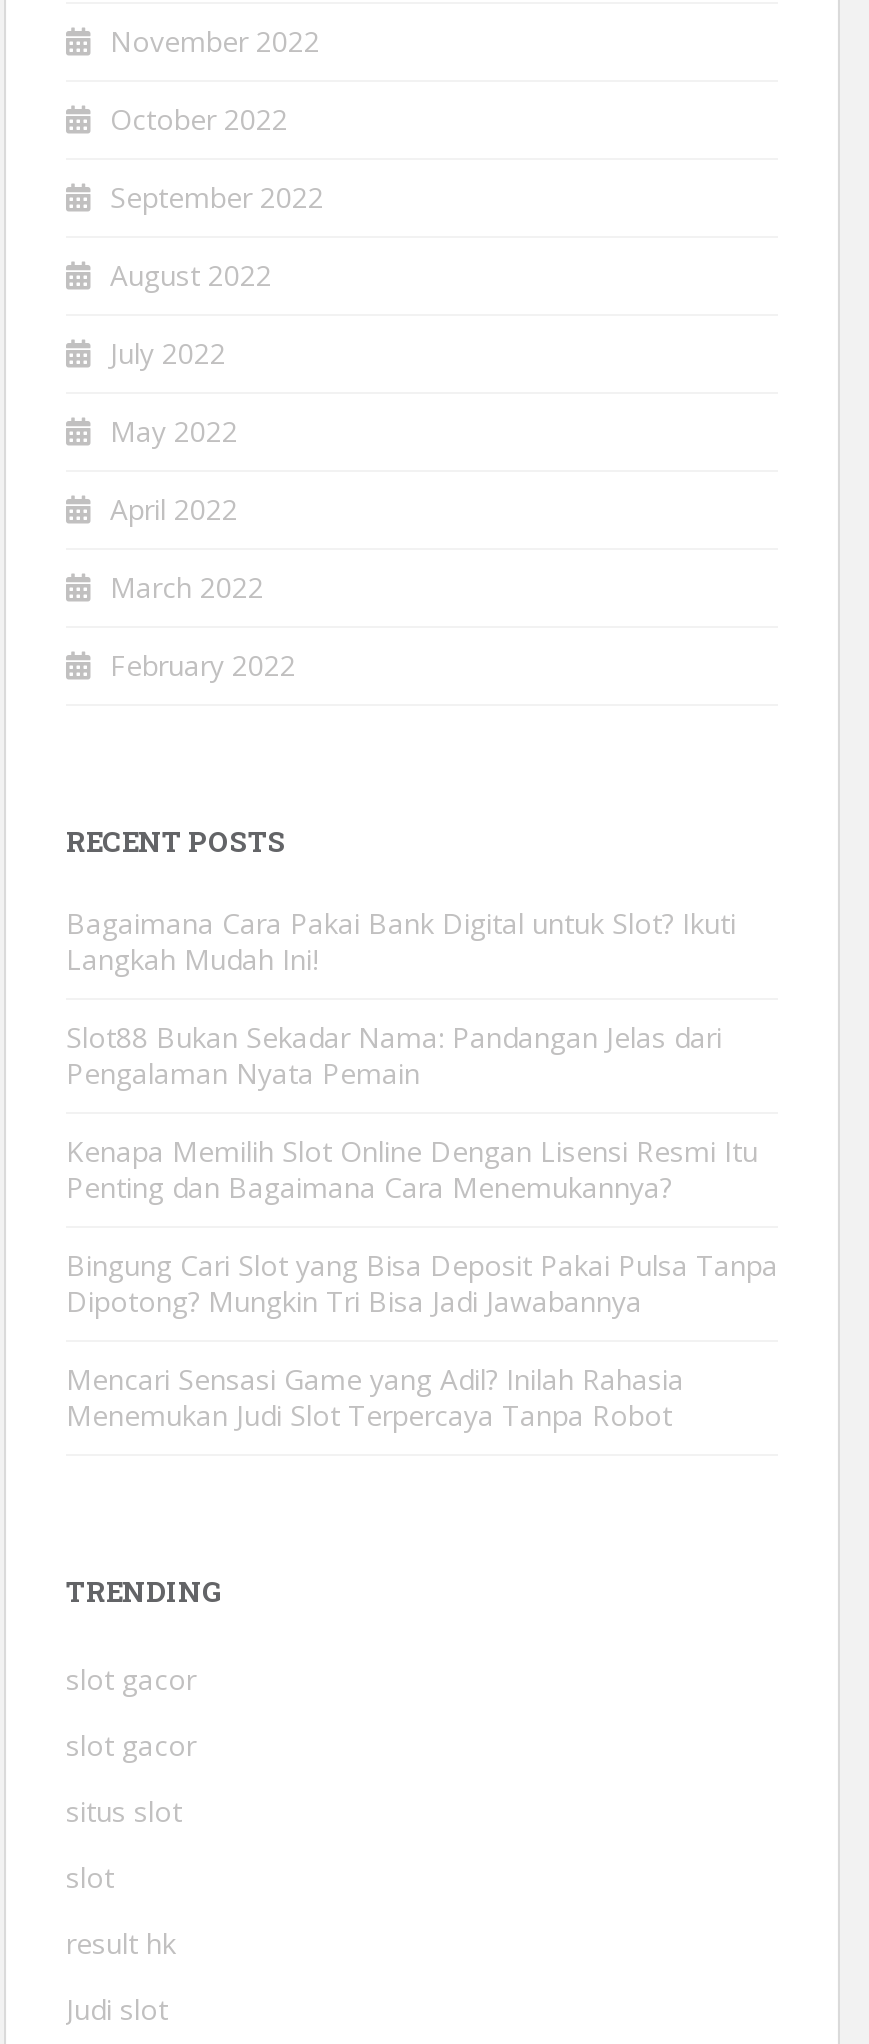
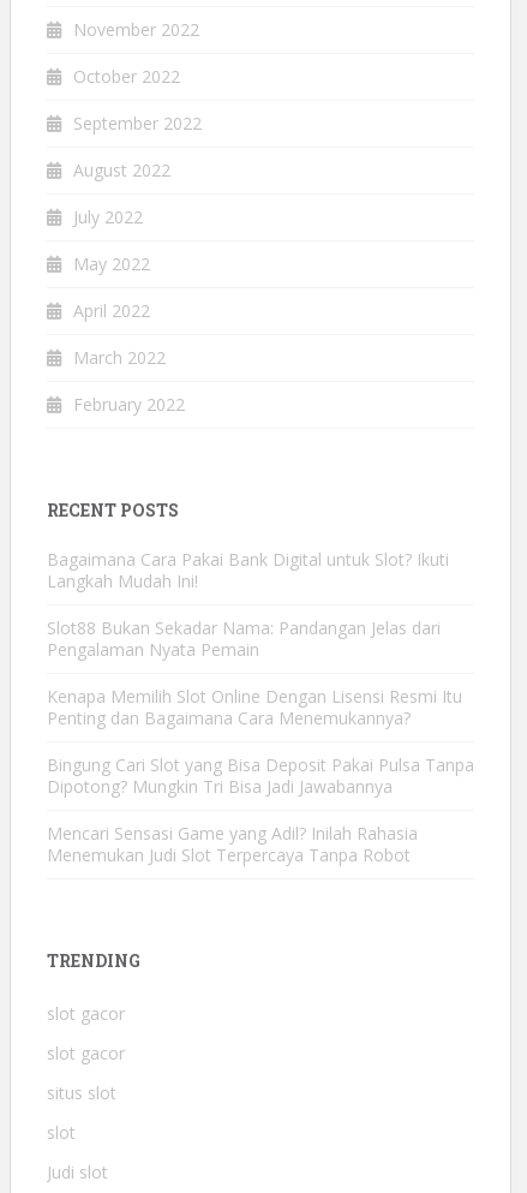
- result hk
